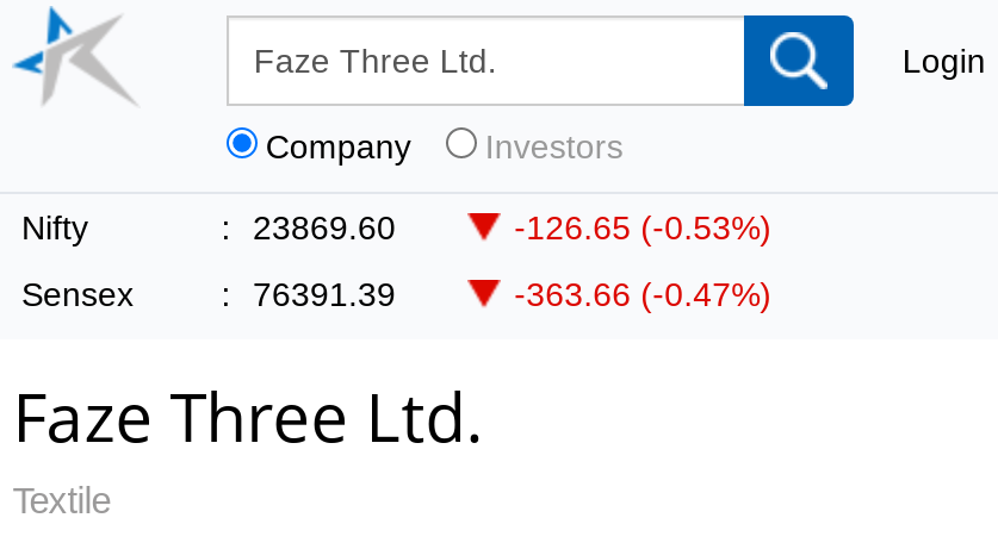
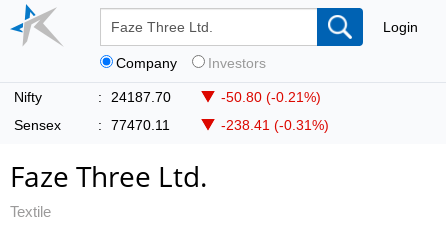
- 23869.60
+ 24187.70

- -126.65 (-0.53%)
+ -50.80 (-0.21%)

- 76391.39
+ 77470.11

- -363.66 (-0.47%)
+ -238.41 (-0.31%)
